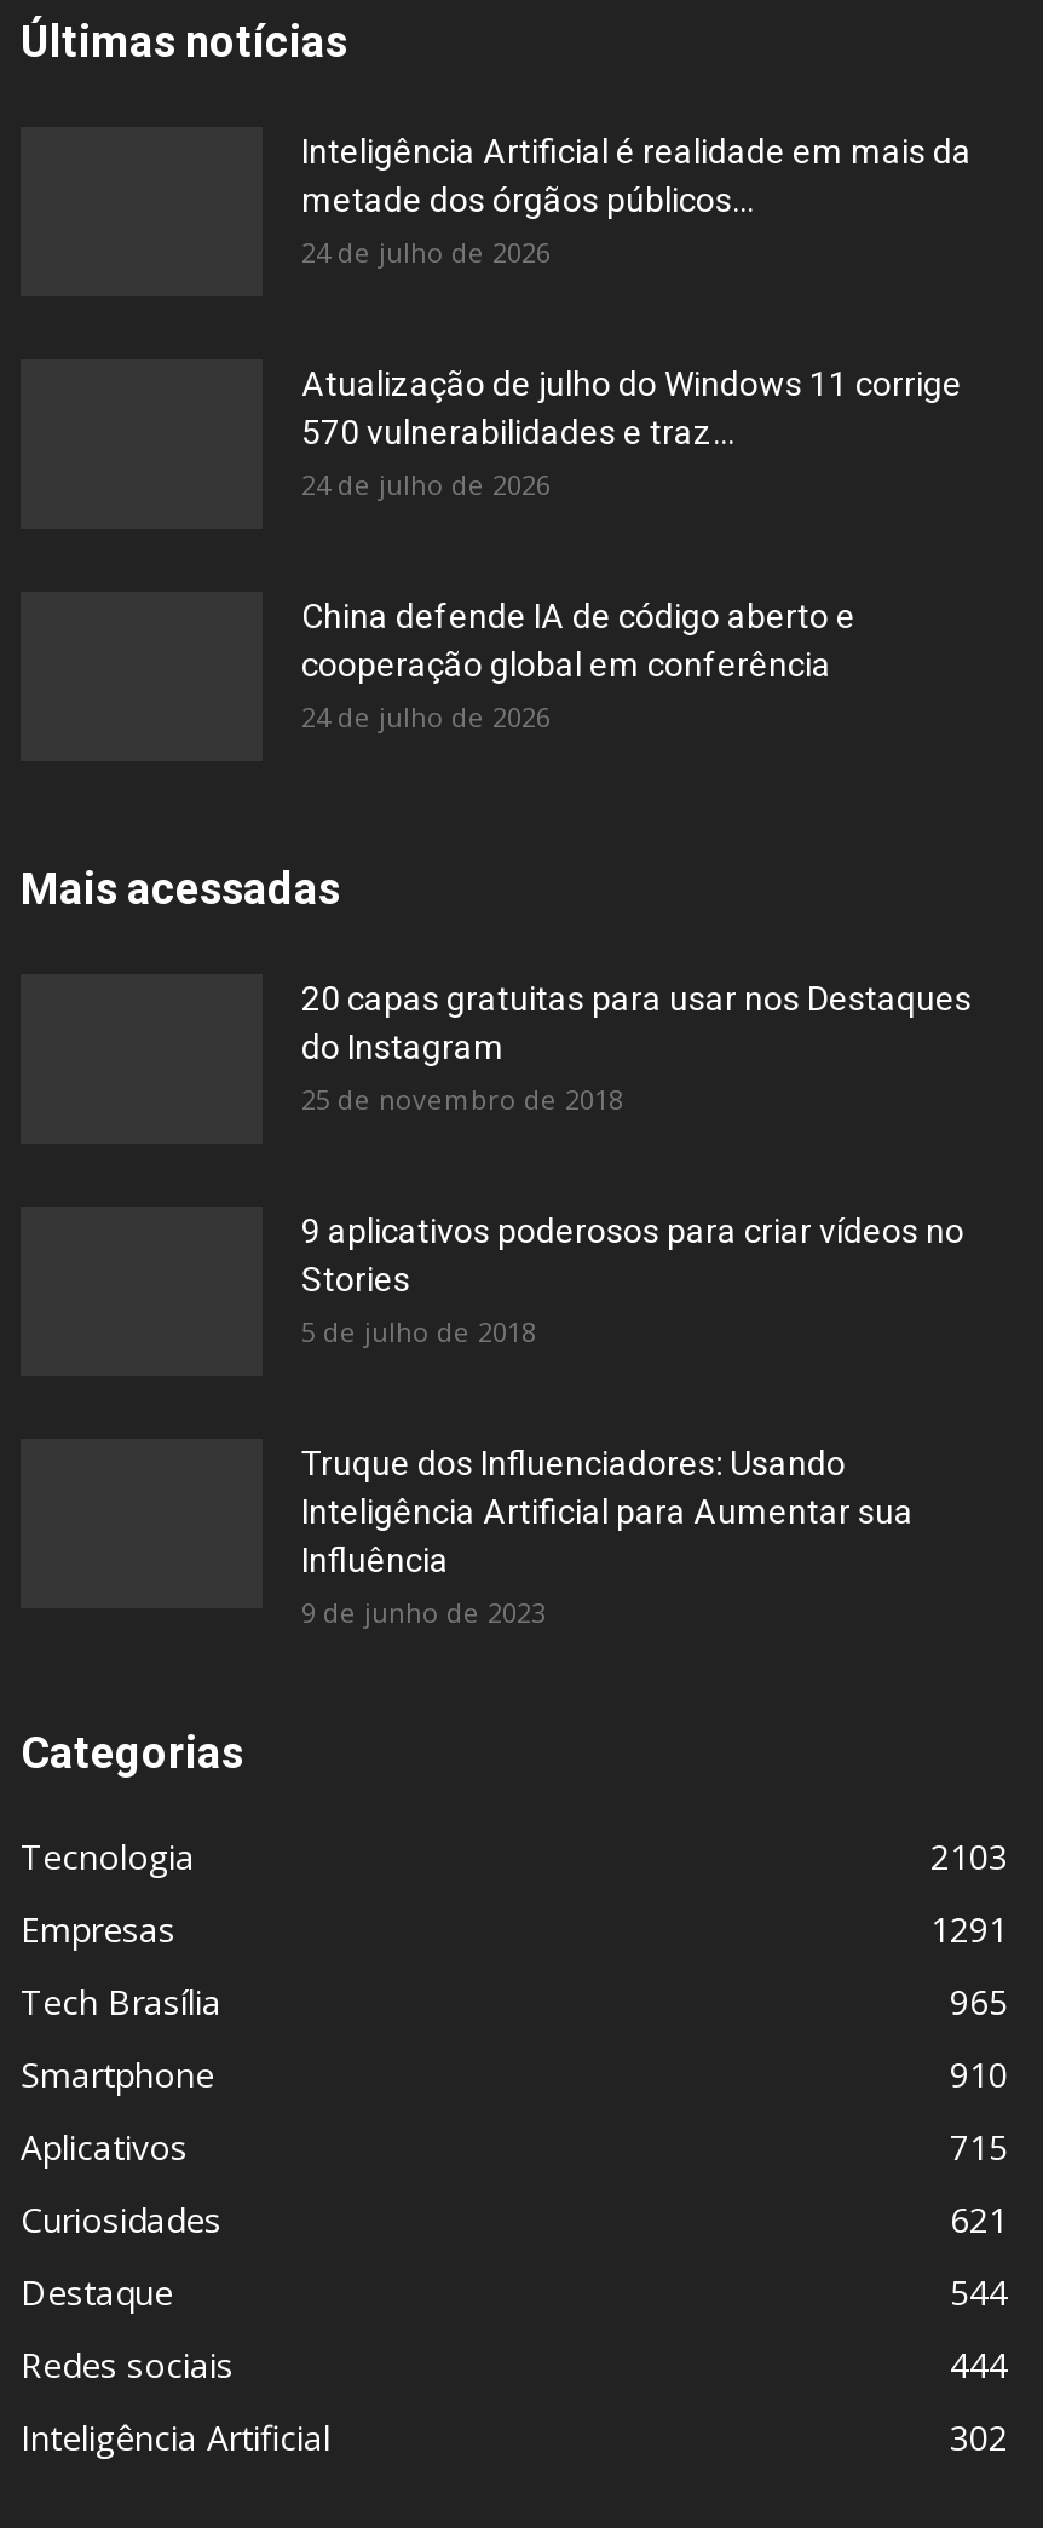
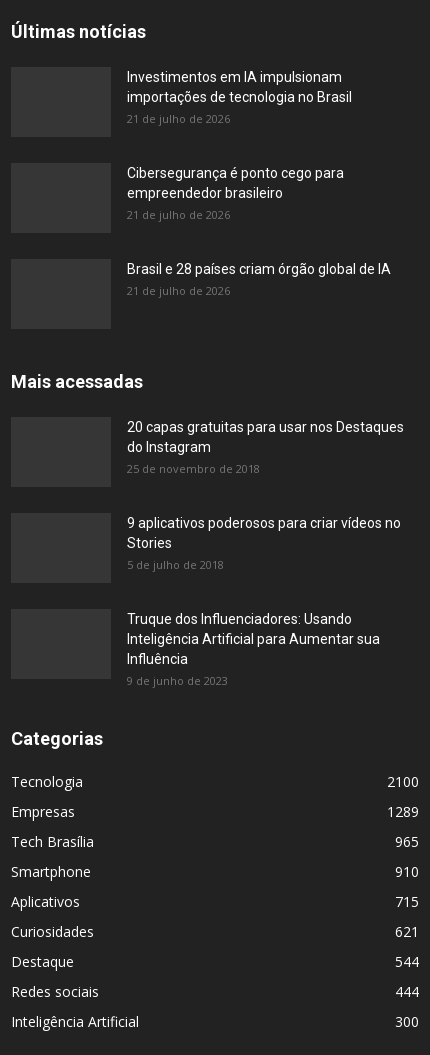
- Inteligência Artificial é realidade em mais da
- metade dos órgãos públicos...
- 24 de julho de 2026
+ Investimentos em IA impulsionam
+ importações de tecnologia no Brasil
+ 21 de julho de 2026

- Atualização de julho do Windows 11 corrige
- 570 vulnerabilidades e traz...
- 24 de julho de 2026
+ Cibersegurança é ponto cego para
+ empreendedor brasileiro
+ 21 de julho de 2026

- China defende IA de código aberto e
- cooperação global em conferência
- 24 de julho de 2026
+ Brasil e 28 países criam órgão global de IA
+ 21 de julho de 2026

- 2103
+ 2100

- 1291
+ 1289

- 302
+ 300
